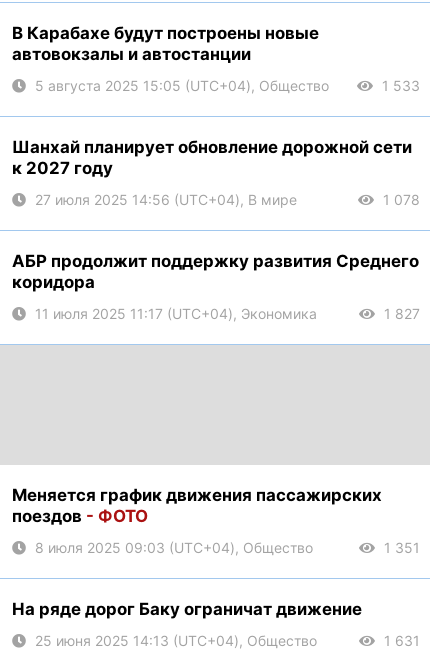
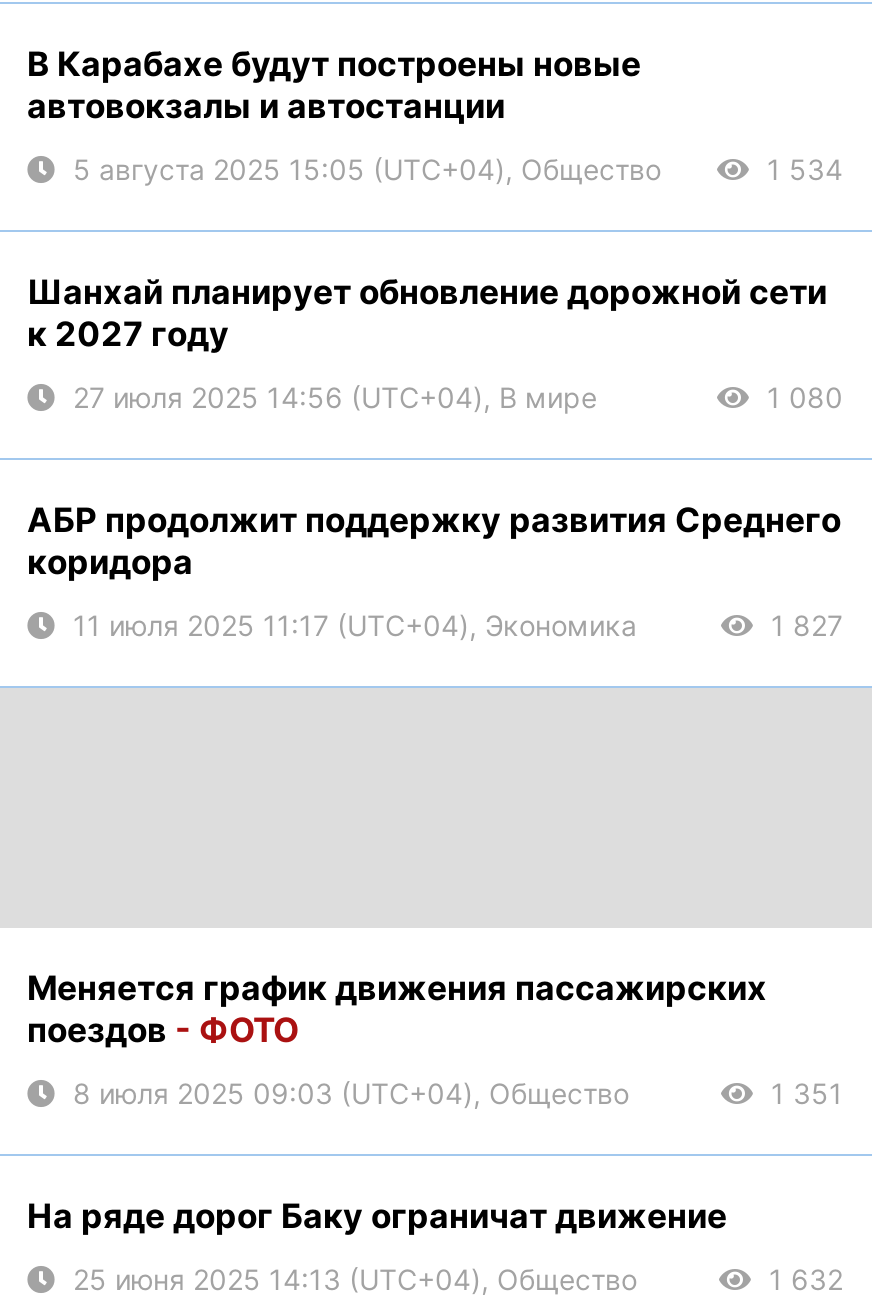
- 1 533
+ 1 534

- 1 078
+ 1 080

- 1 631
+ 1 632
